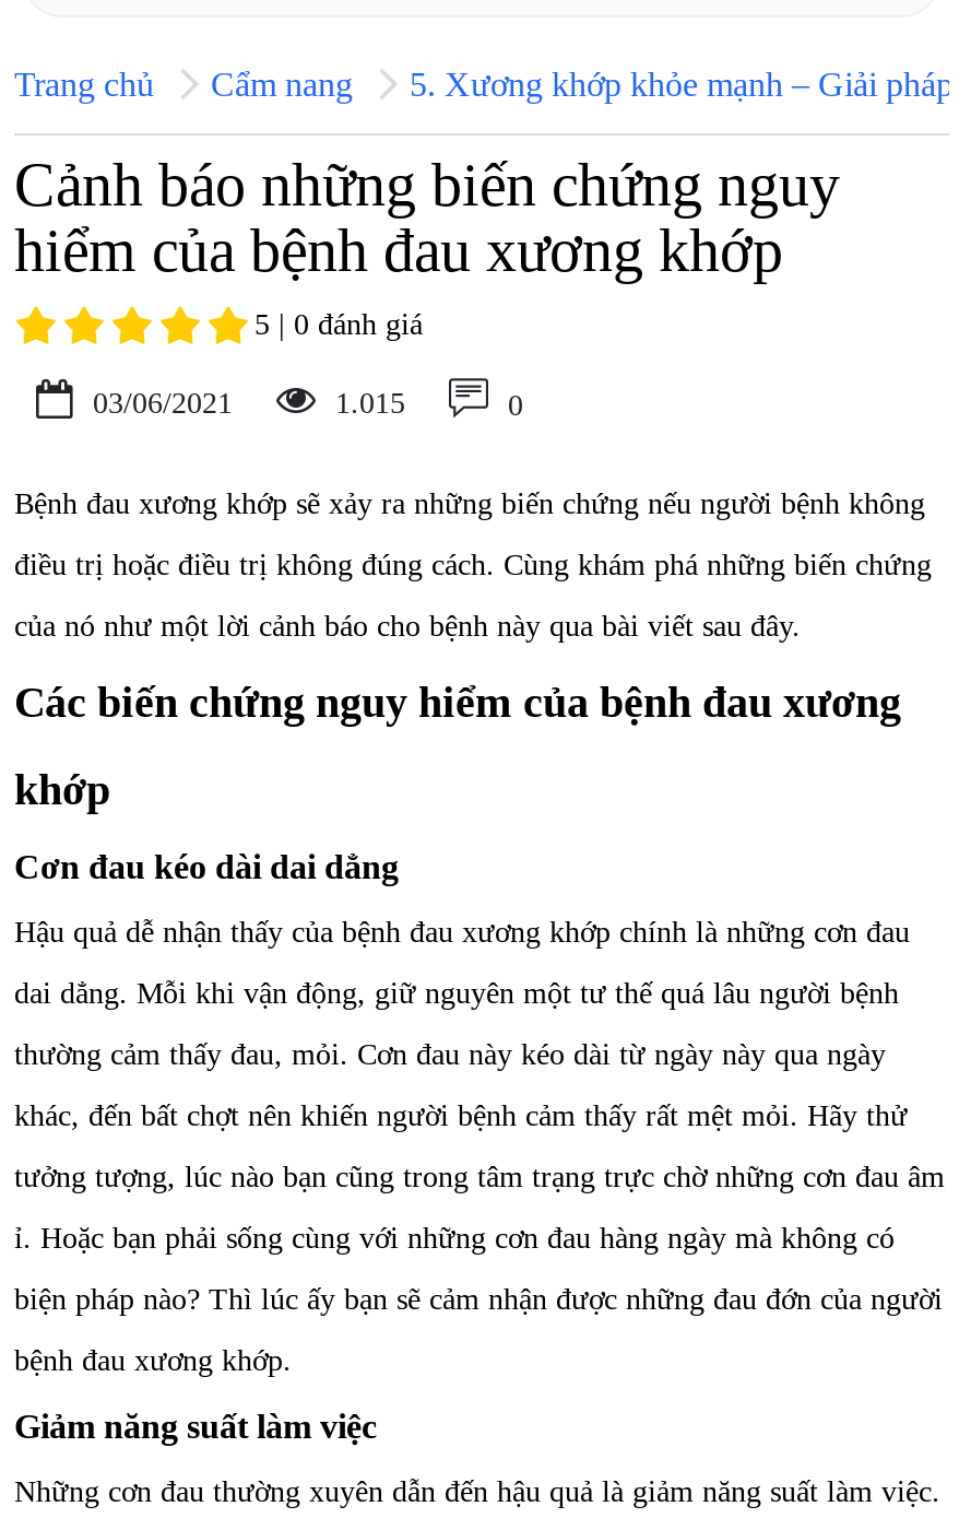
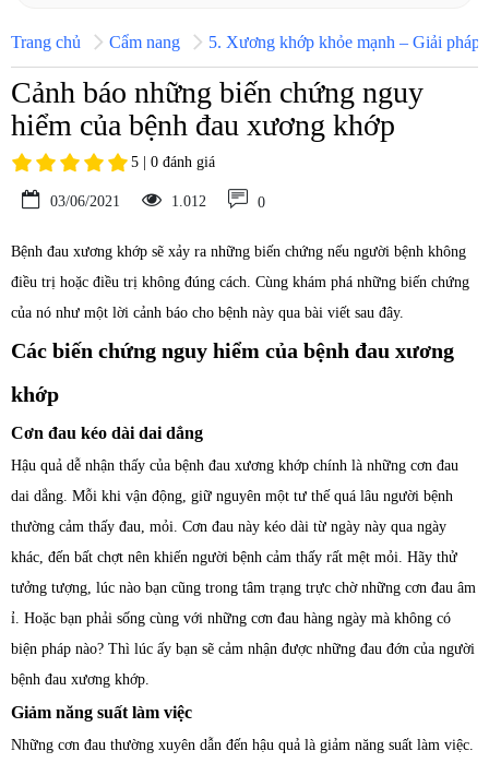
- 1.015
+ 1.012
